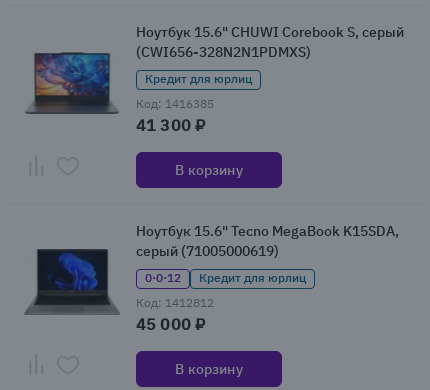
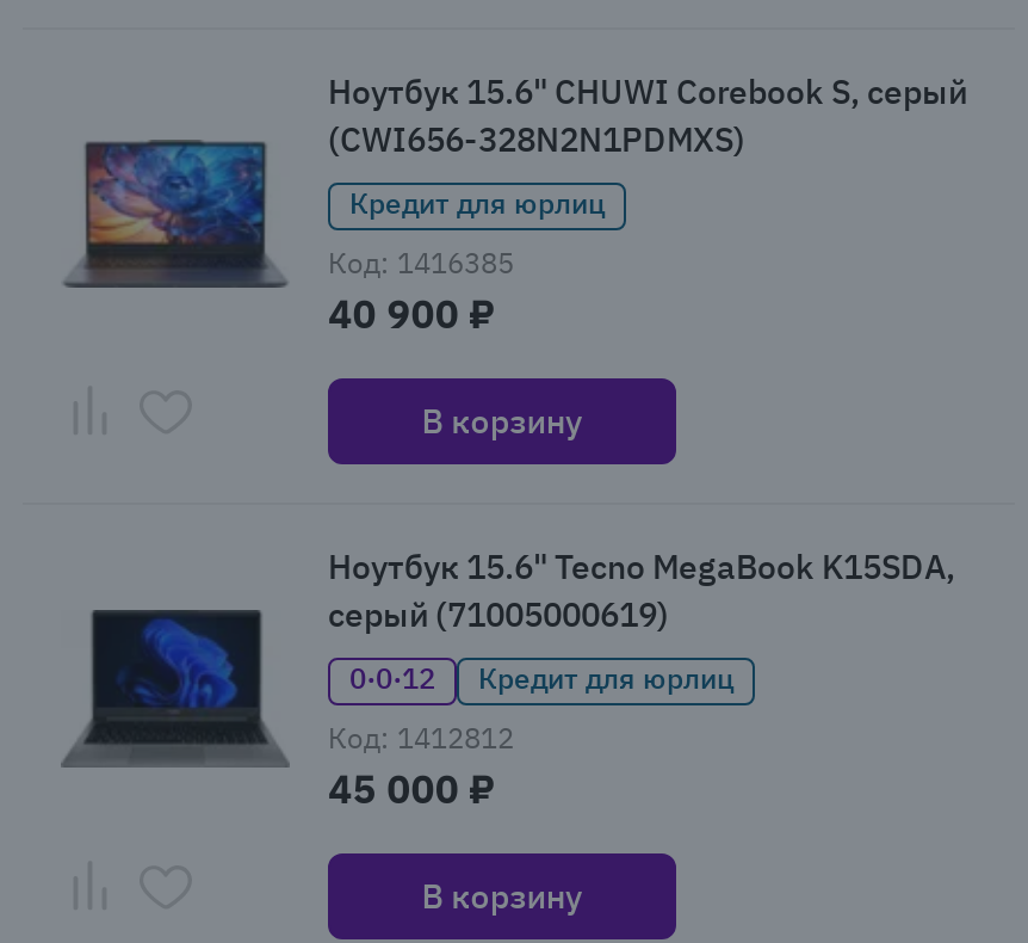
- 41 300 ₽
+ 40 900 ₽
